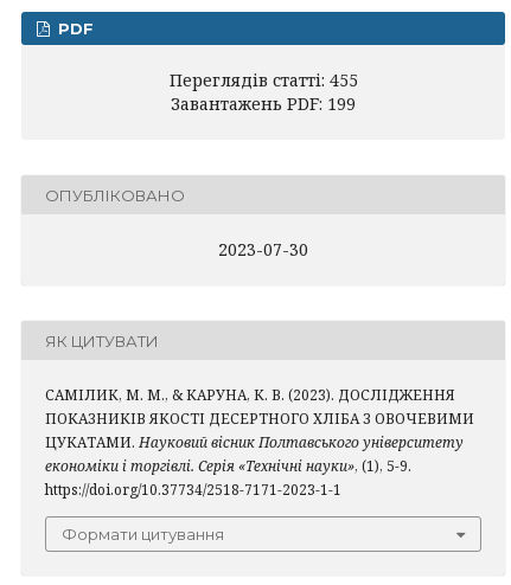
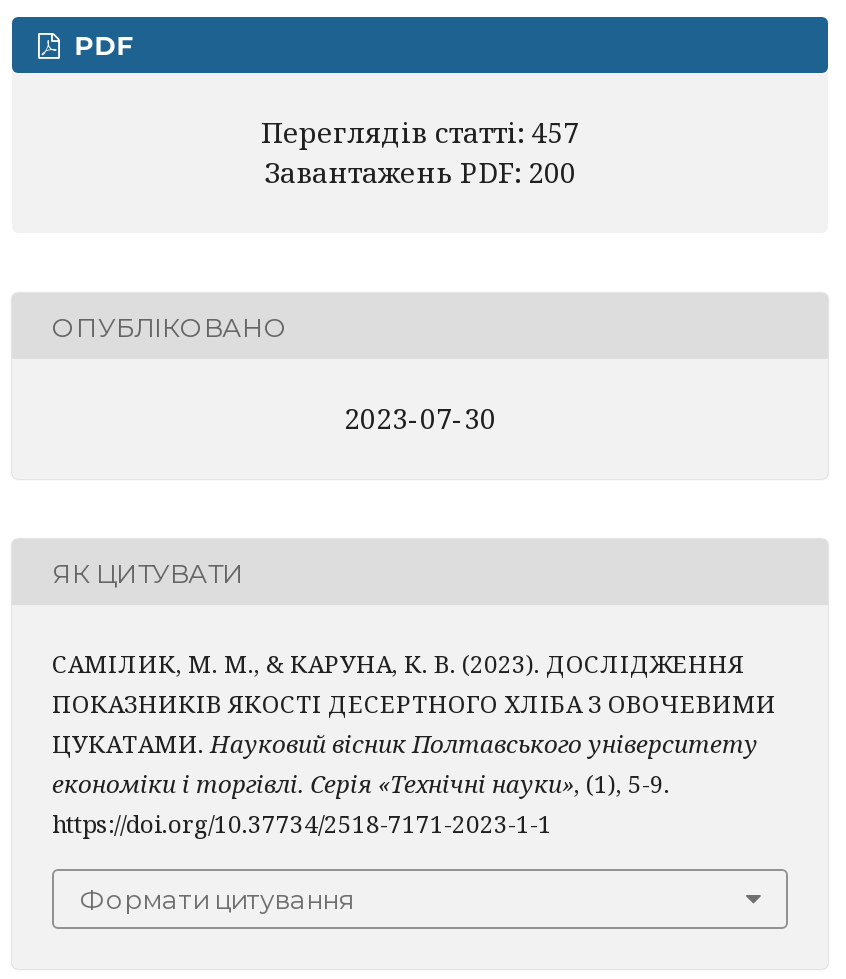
- Переглядів статті: 455
+ Переглядів статті: 457

- Завантажень PDF: 199
+ Завантажень PDF: 200
